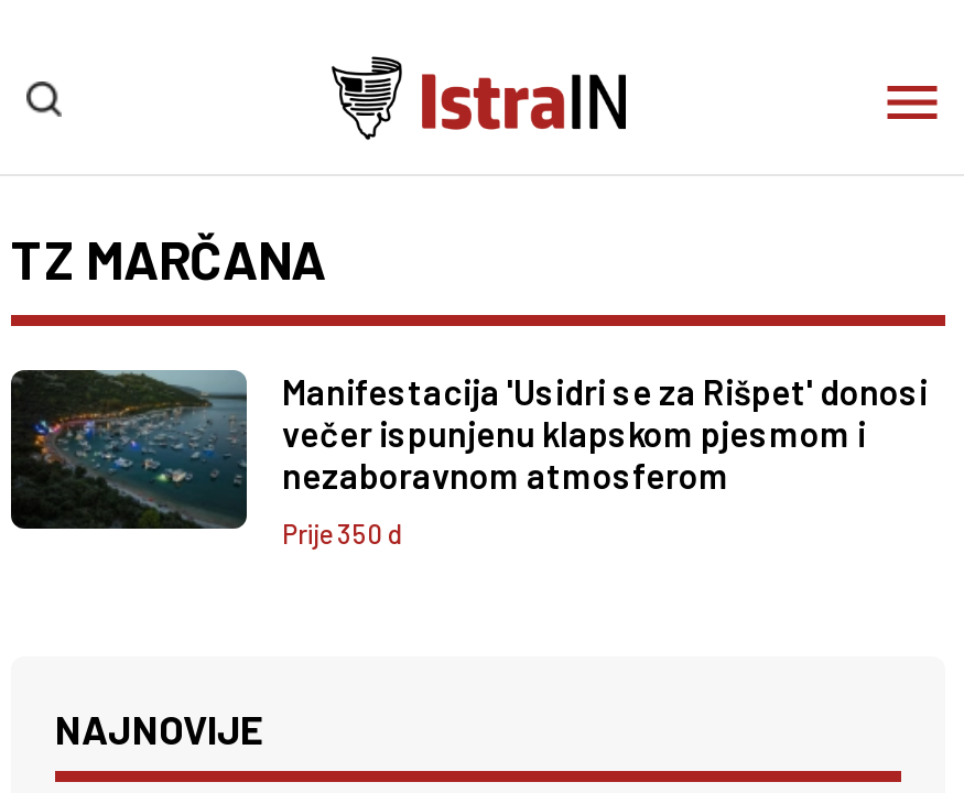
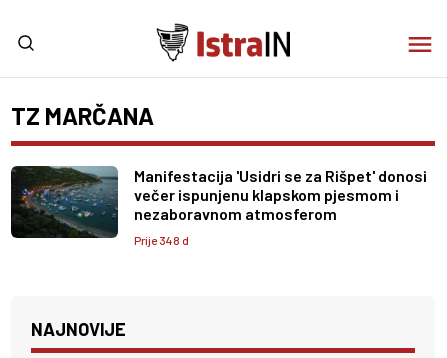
- Prije 350 d
+ Prije 348 d
